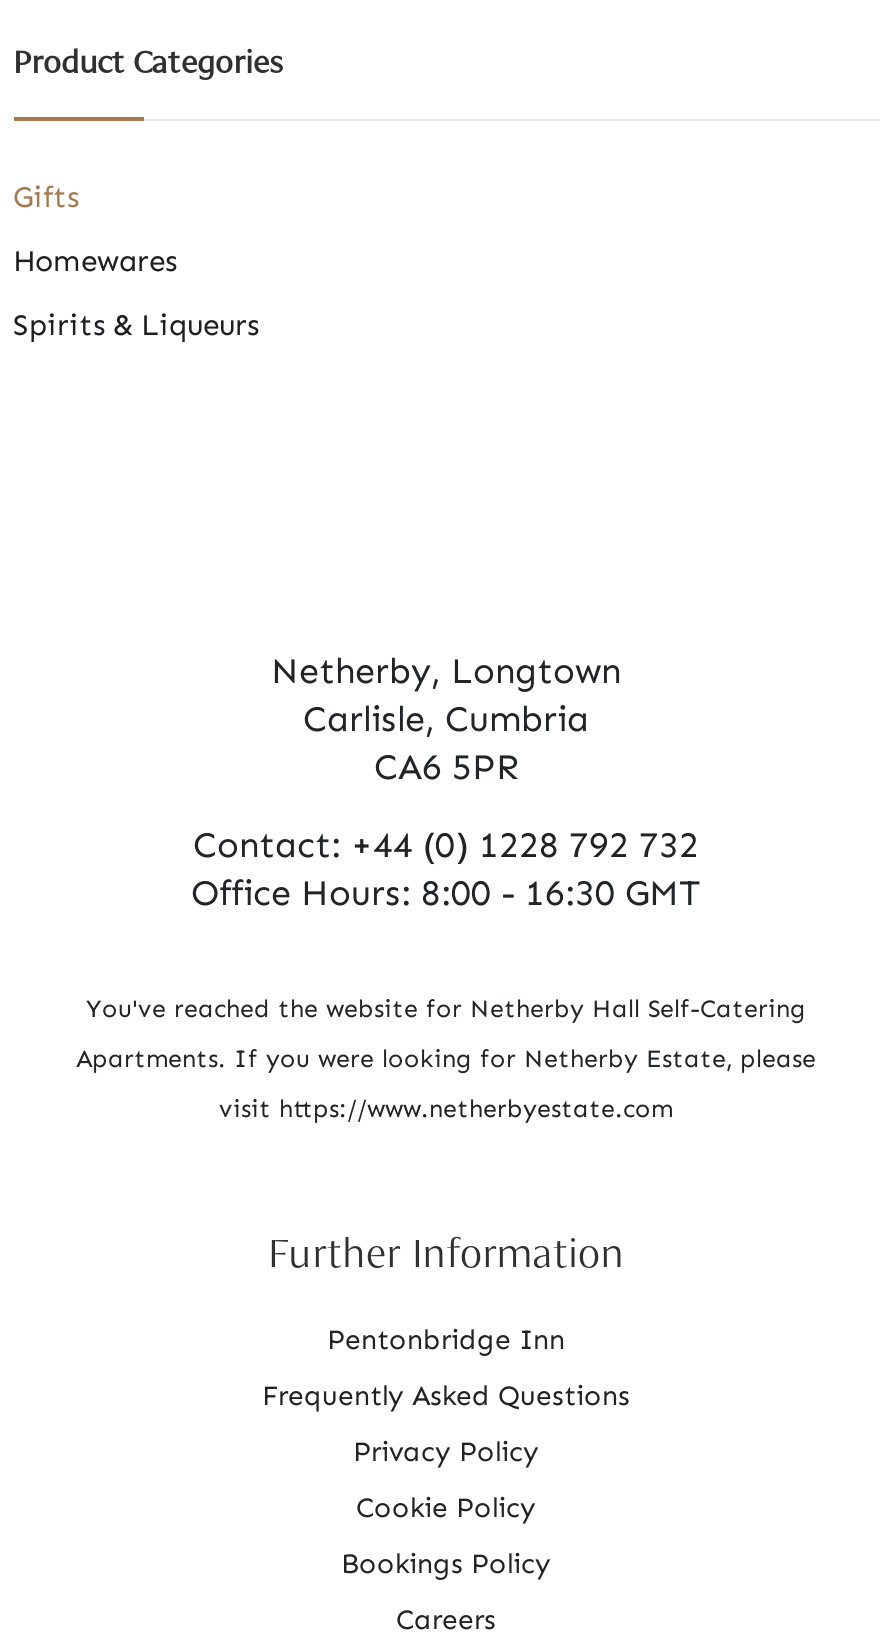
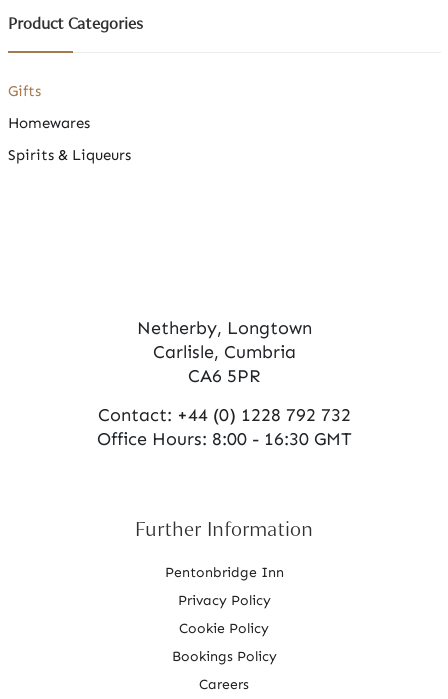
- You've reached the website for Netherby Hall Self-Catering
- Apartments. If you were looking for Netherby Estate, please
- visit https://www.netherbyestate.com

- Frequently Asked Questions
